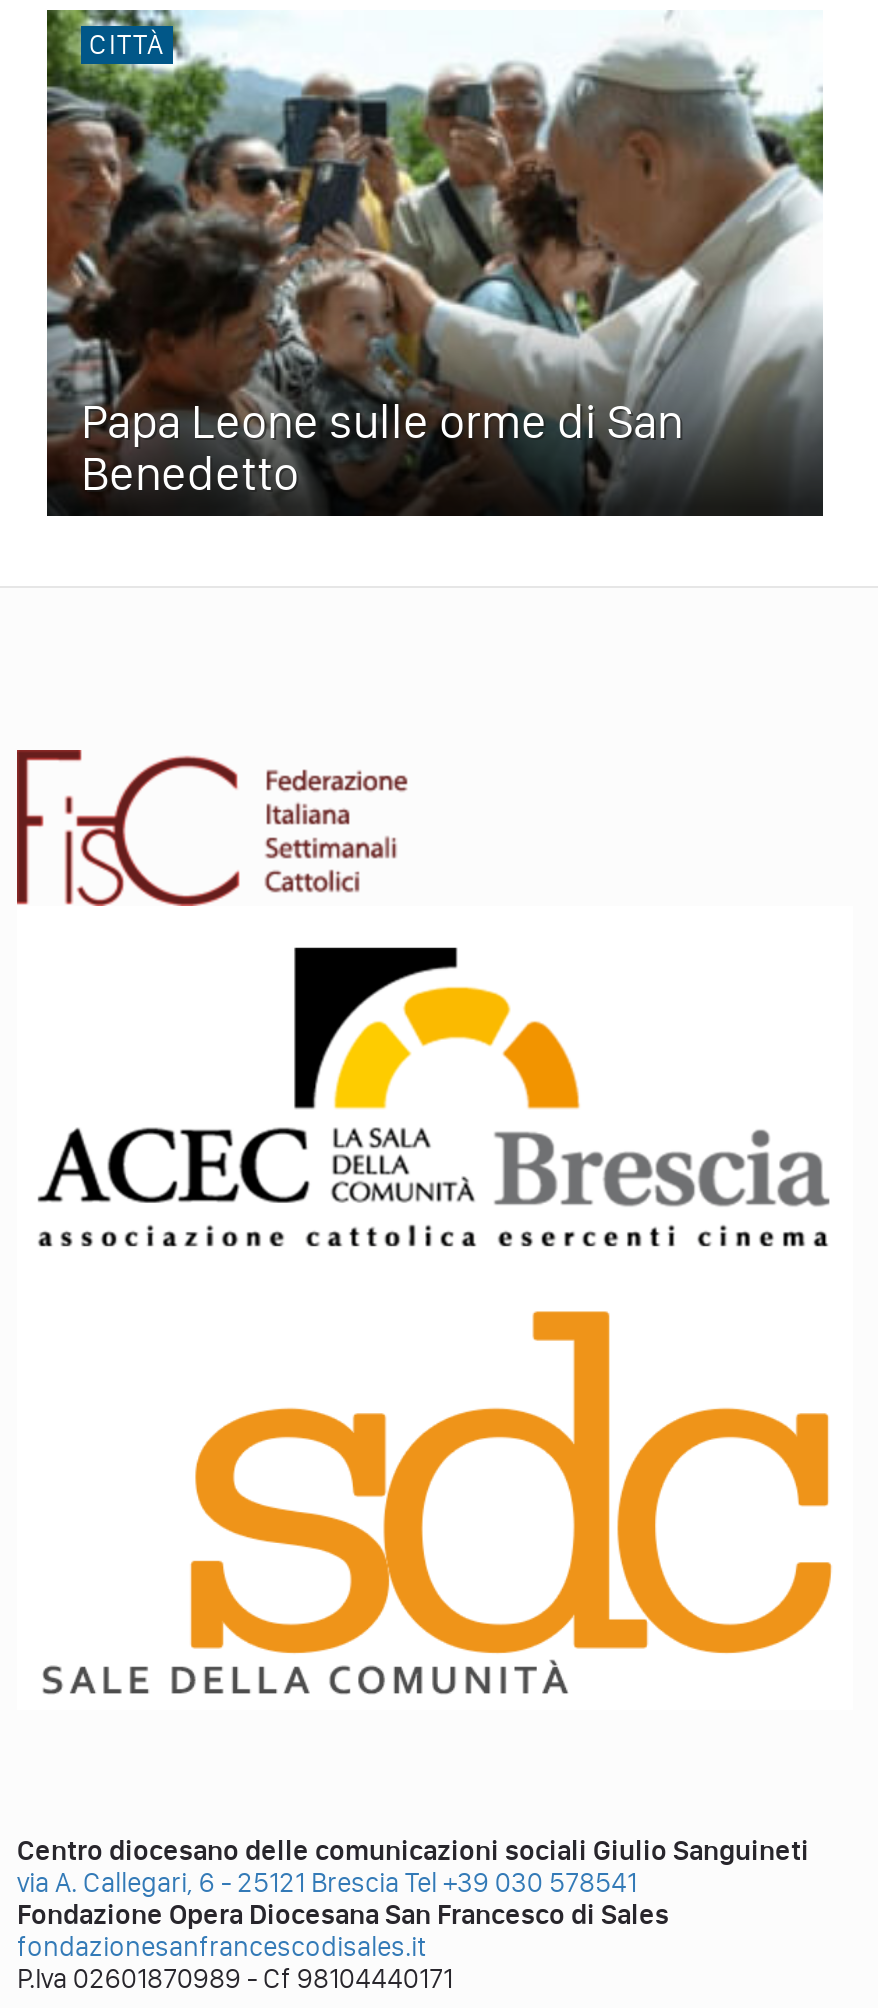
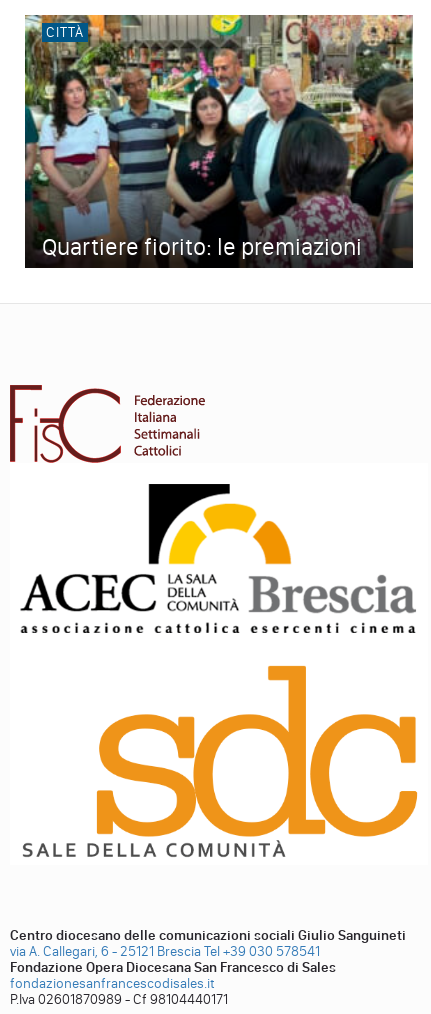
- [image]
- Papa Leone sulle orme di San
- Benedetto
+ [image]
+ Quartiere fiorito: le premiazioni
